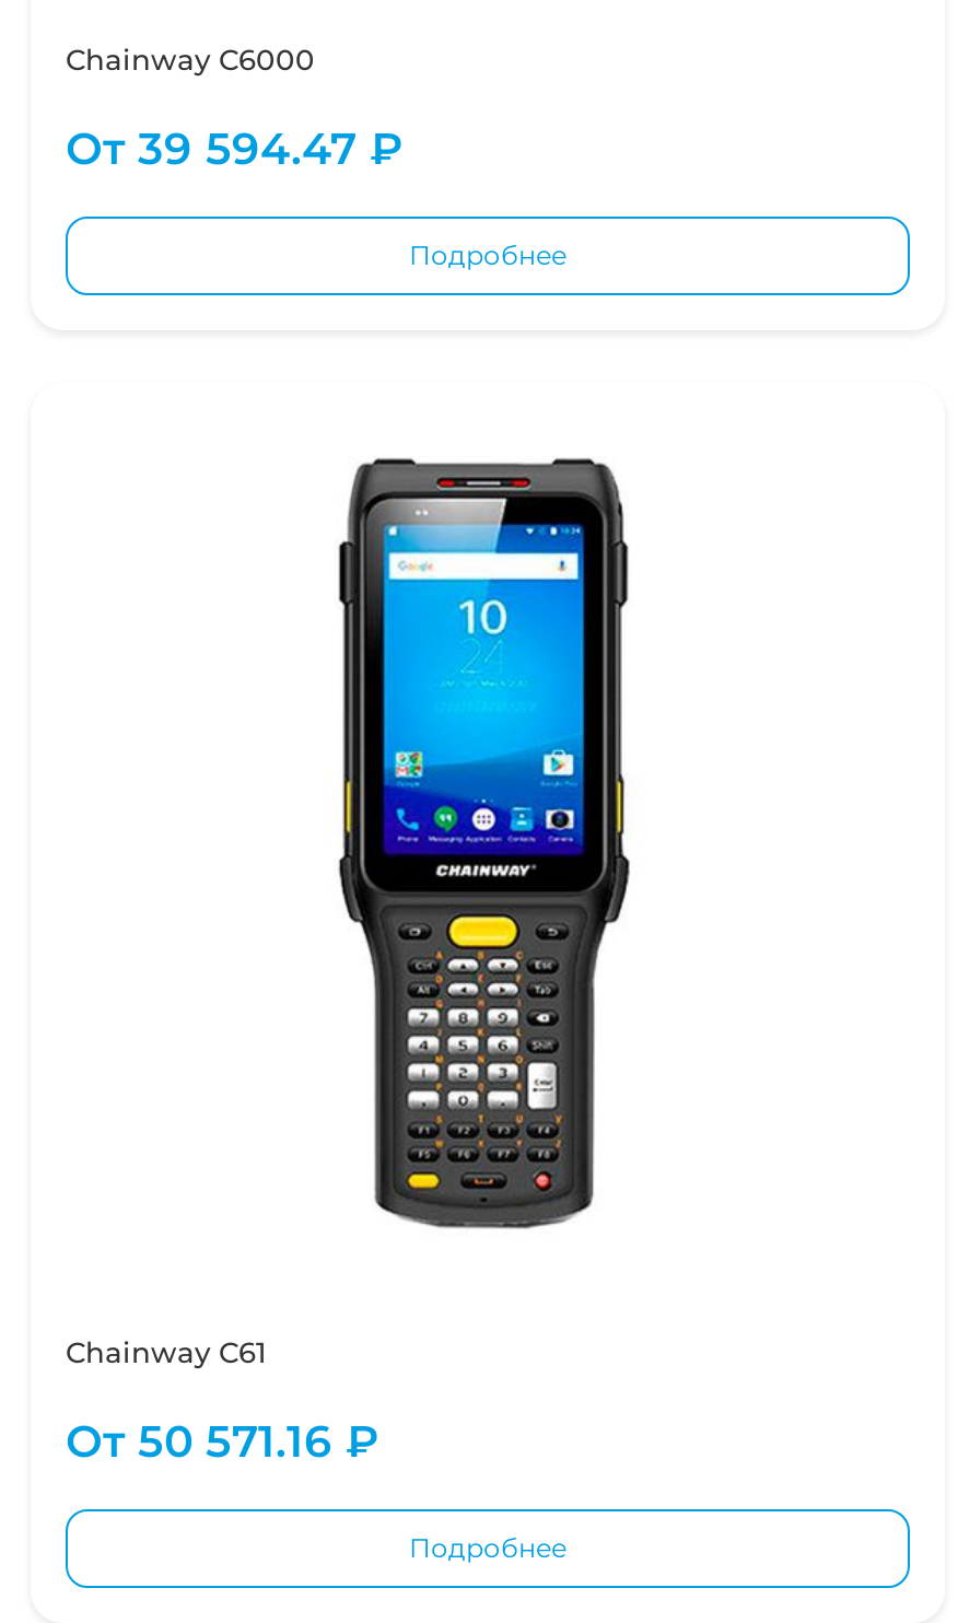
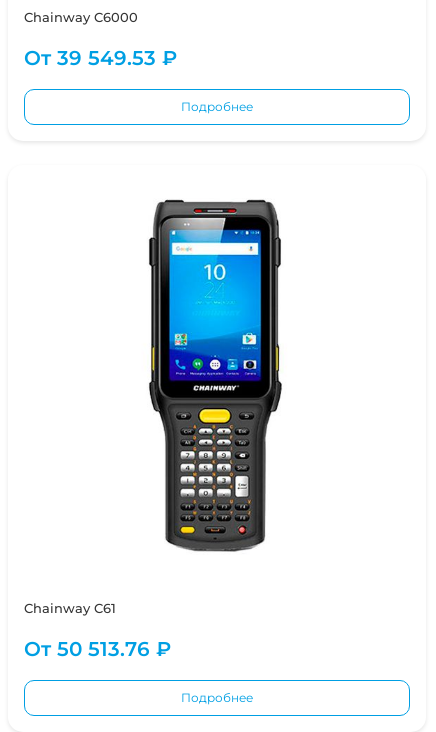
- От 39 594.47 ₽
+ От 39 549.53 ₽

- От 50 571.16 ₽
+ От 50 513.76 ₽
